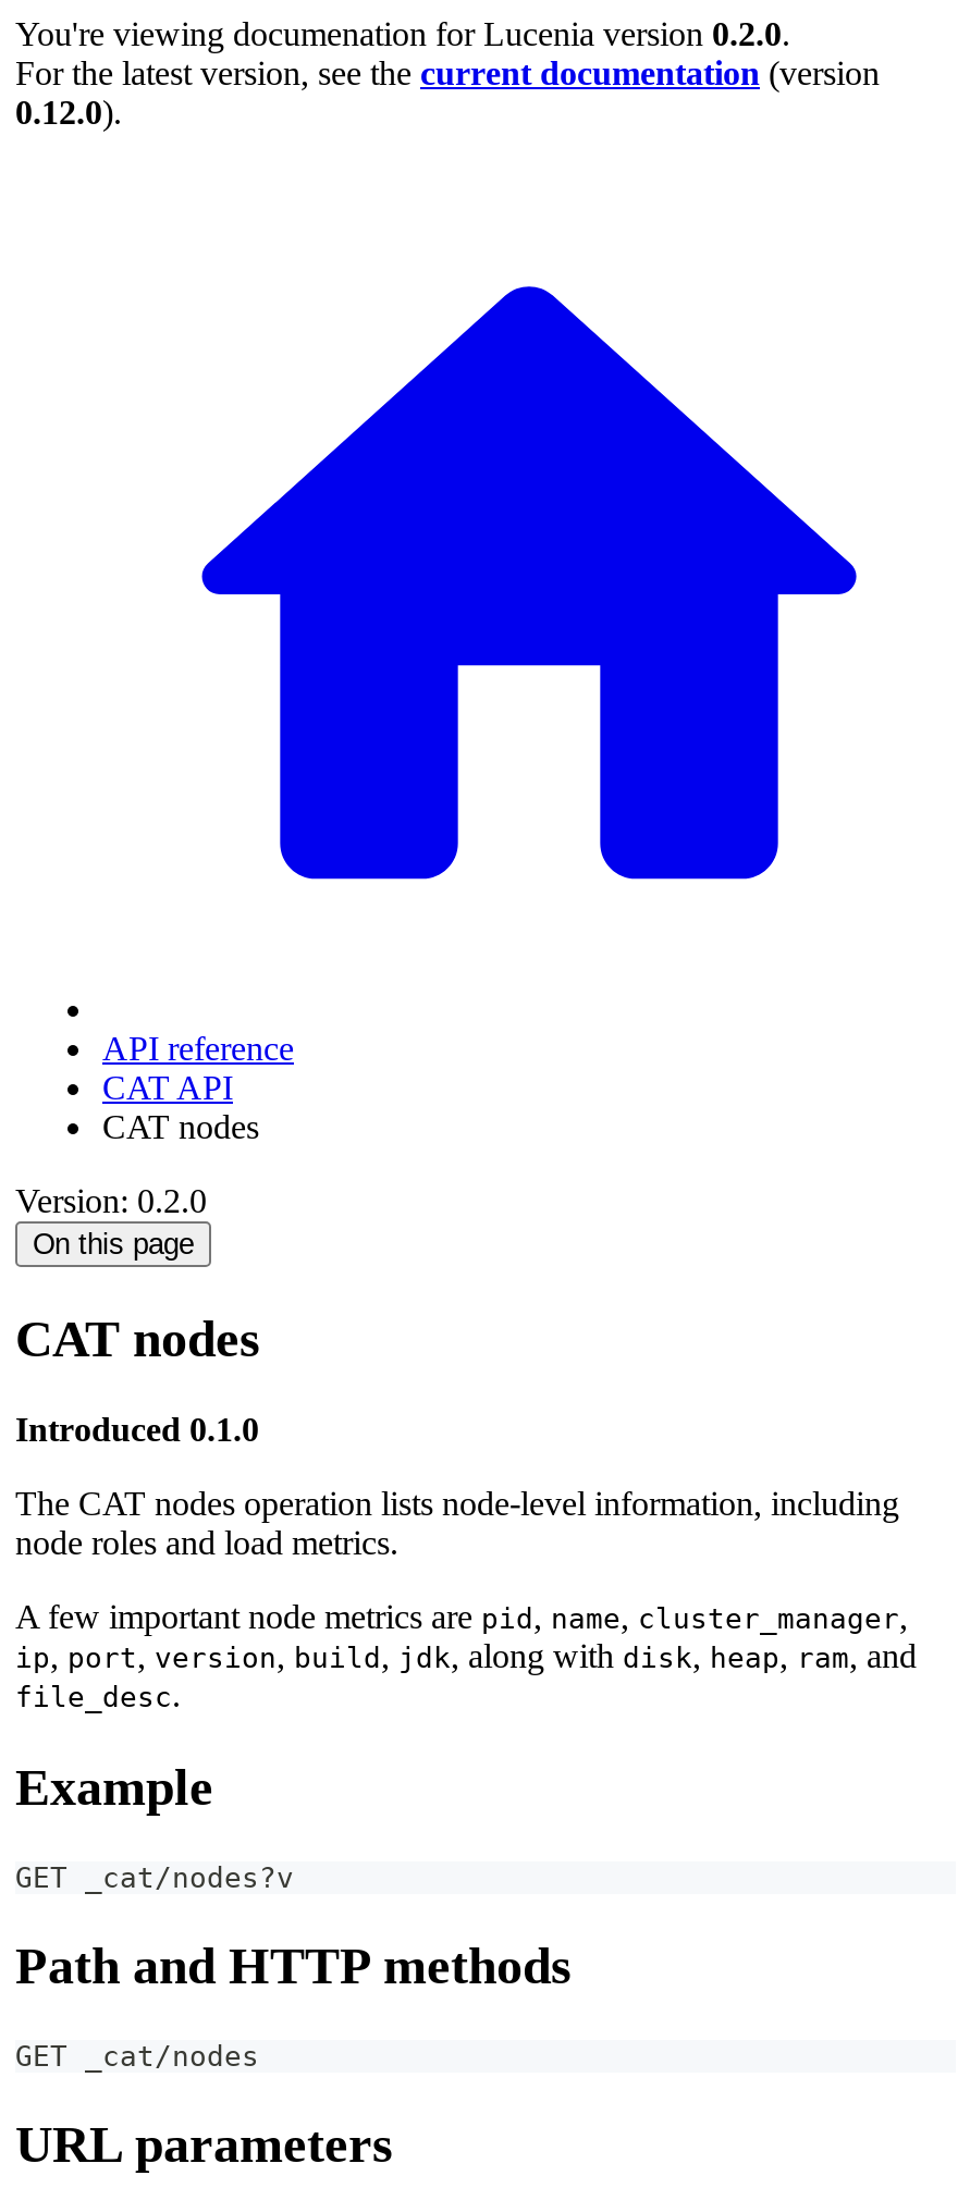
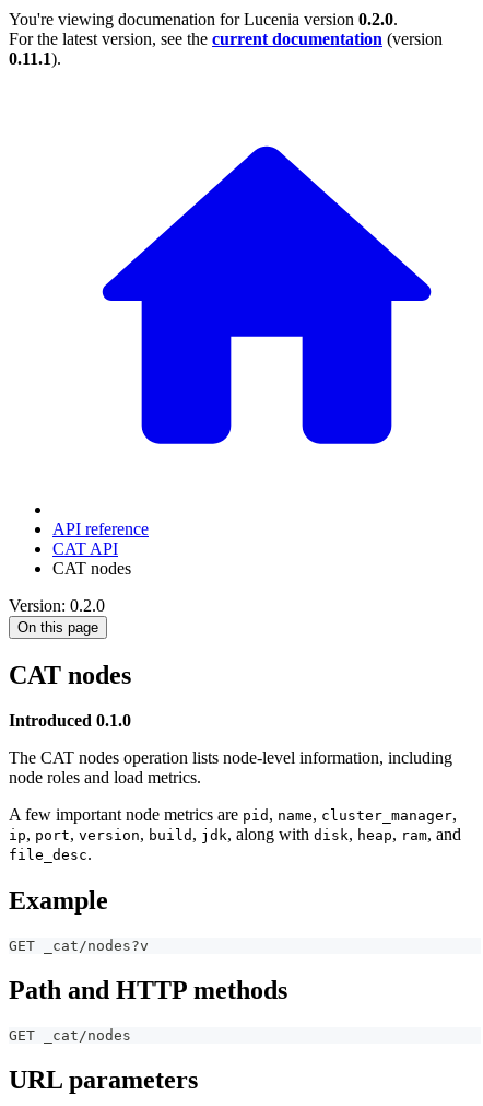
- 0.12.0).
+ 0.11.1).
